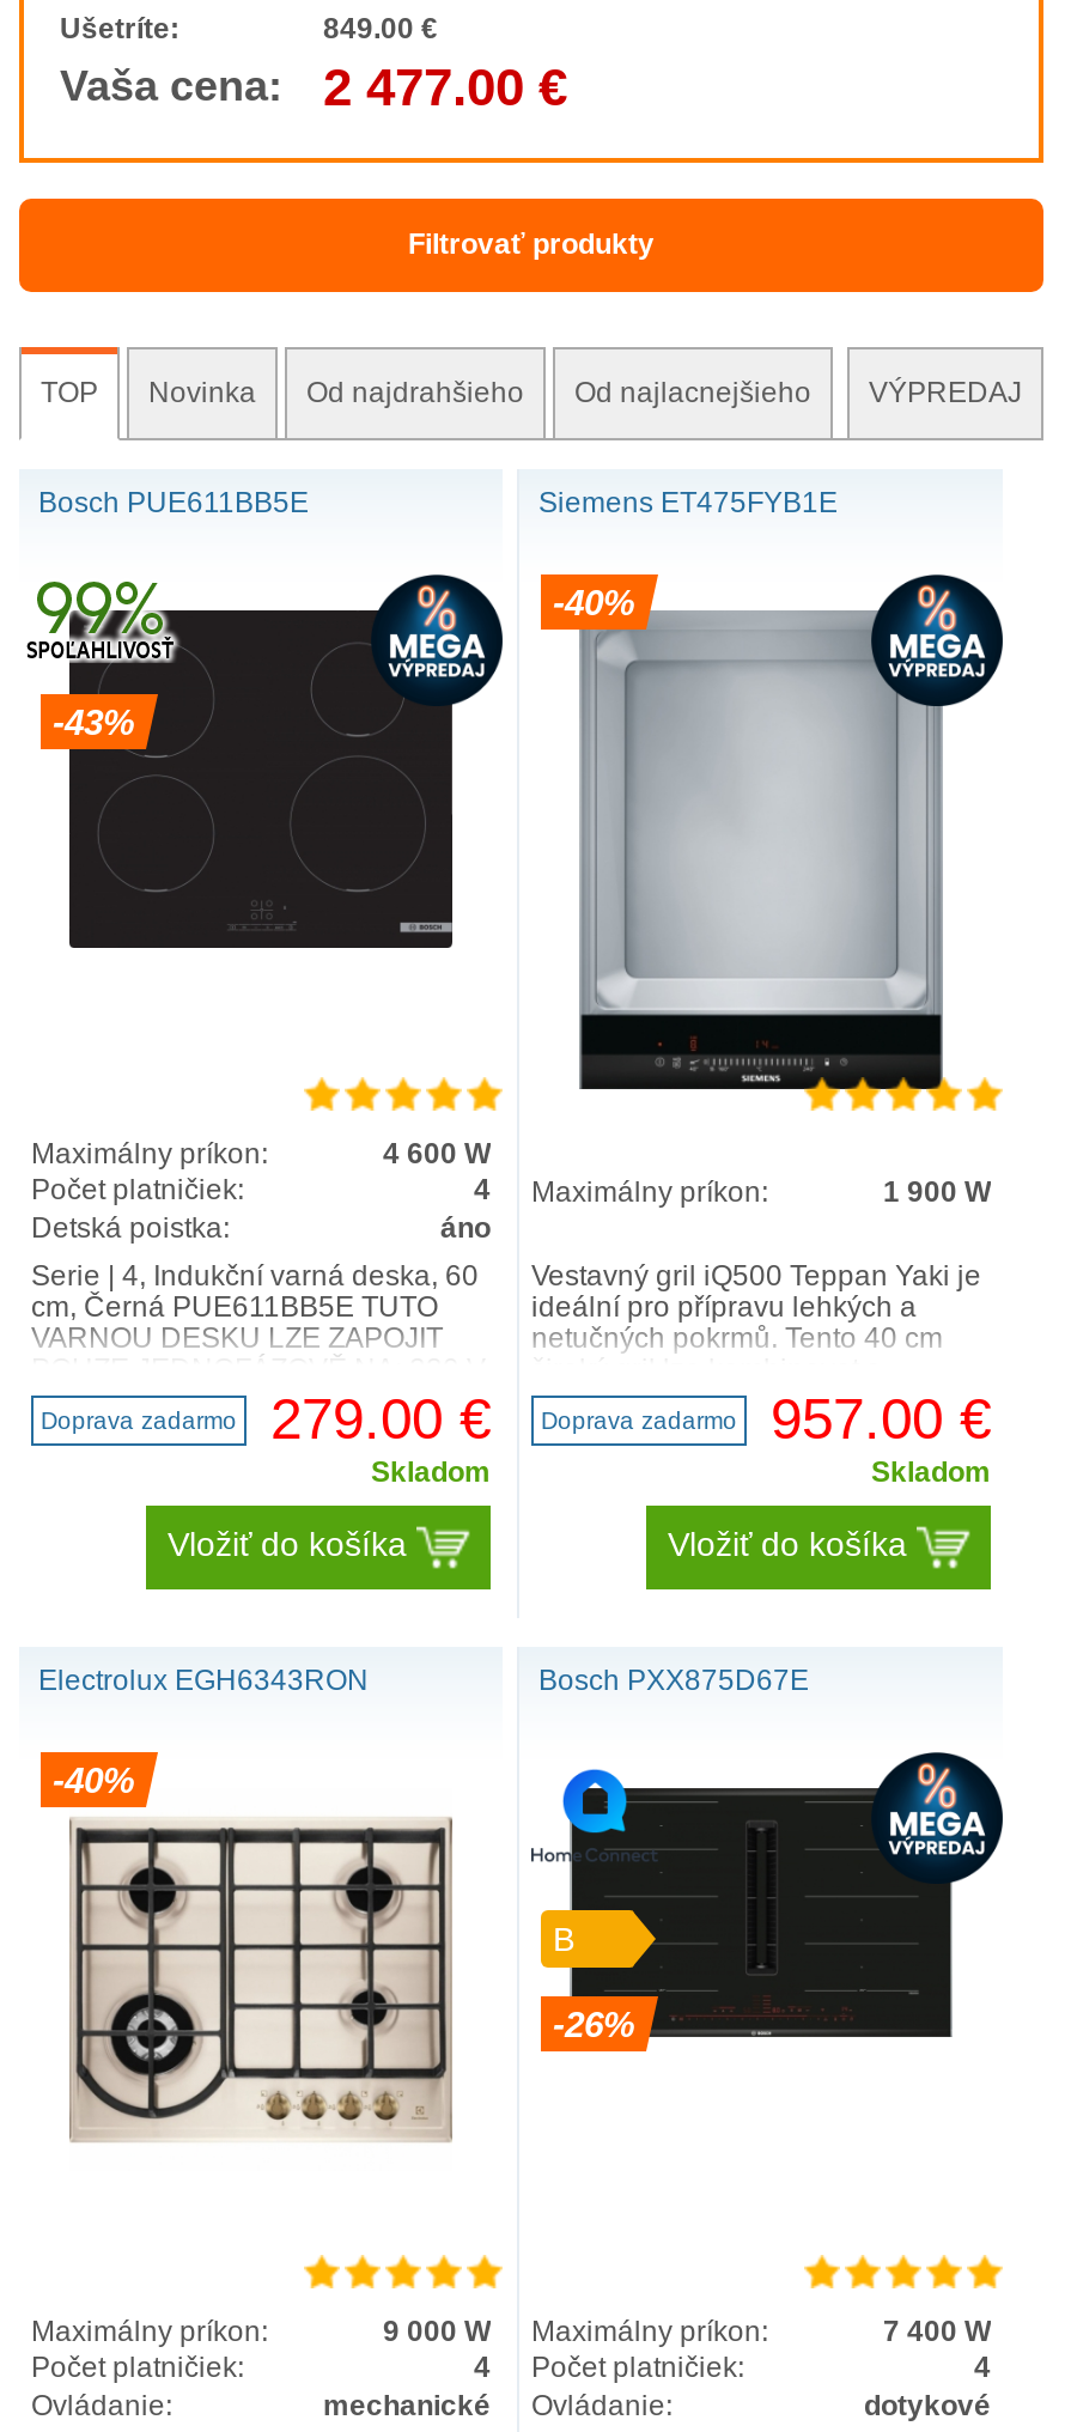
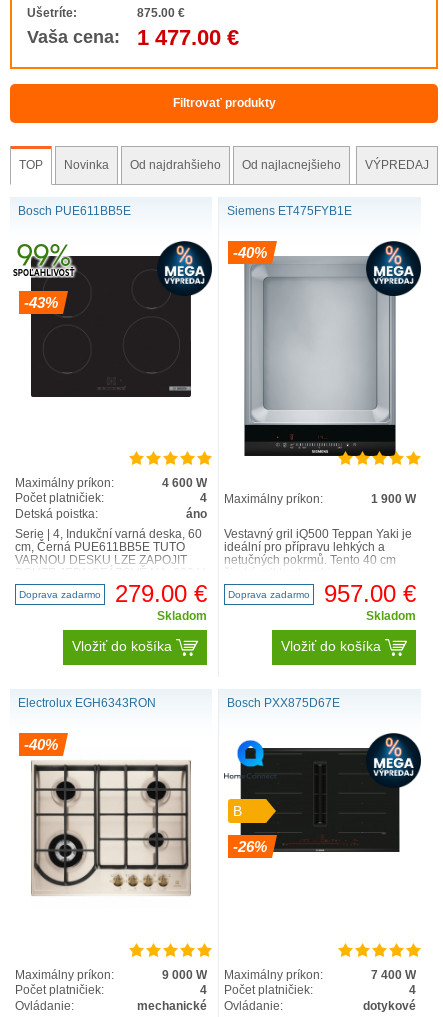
- 849.00 €
+ 875.00 €

- Vaša cena: 2 477.00 €
+ Vaša cena: 1 477.00 €
